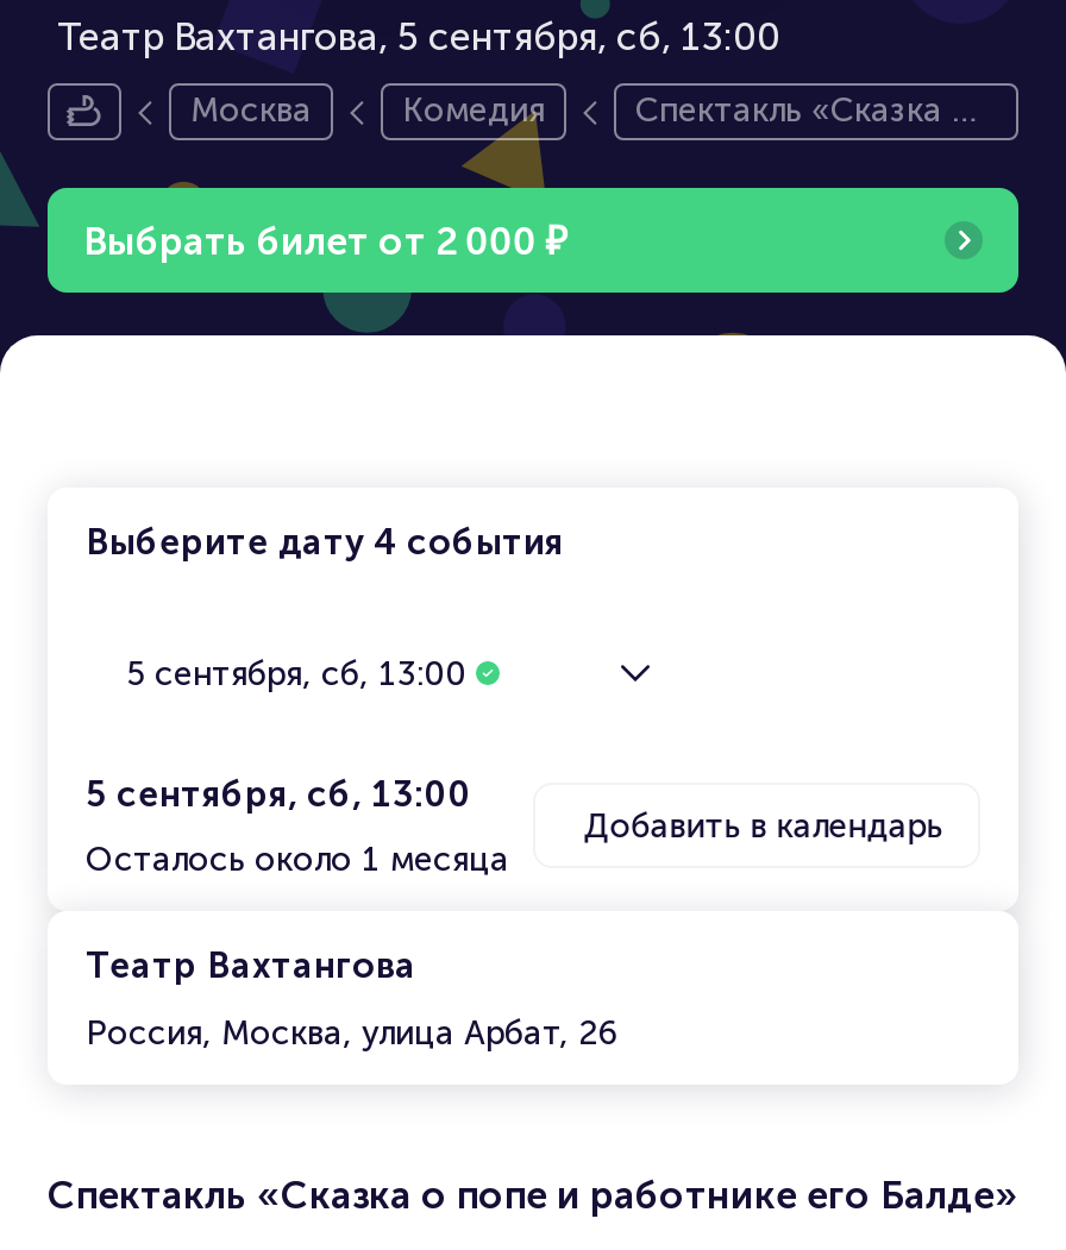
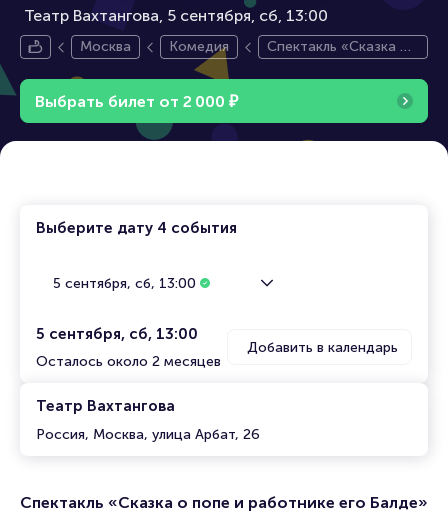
- Осталось около 1 месяца
+ Осталось около 2 месяцев
